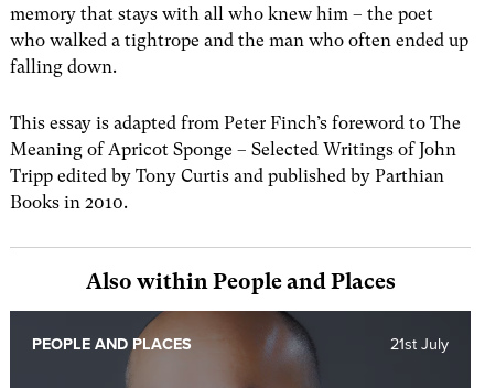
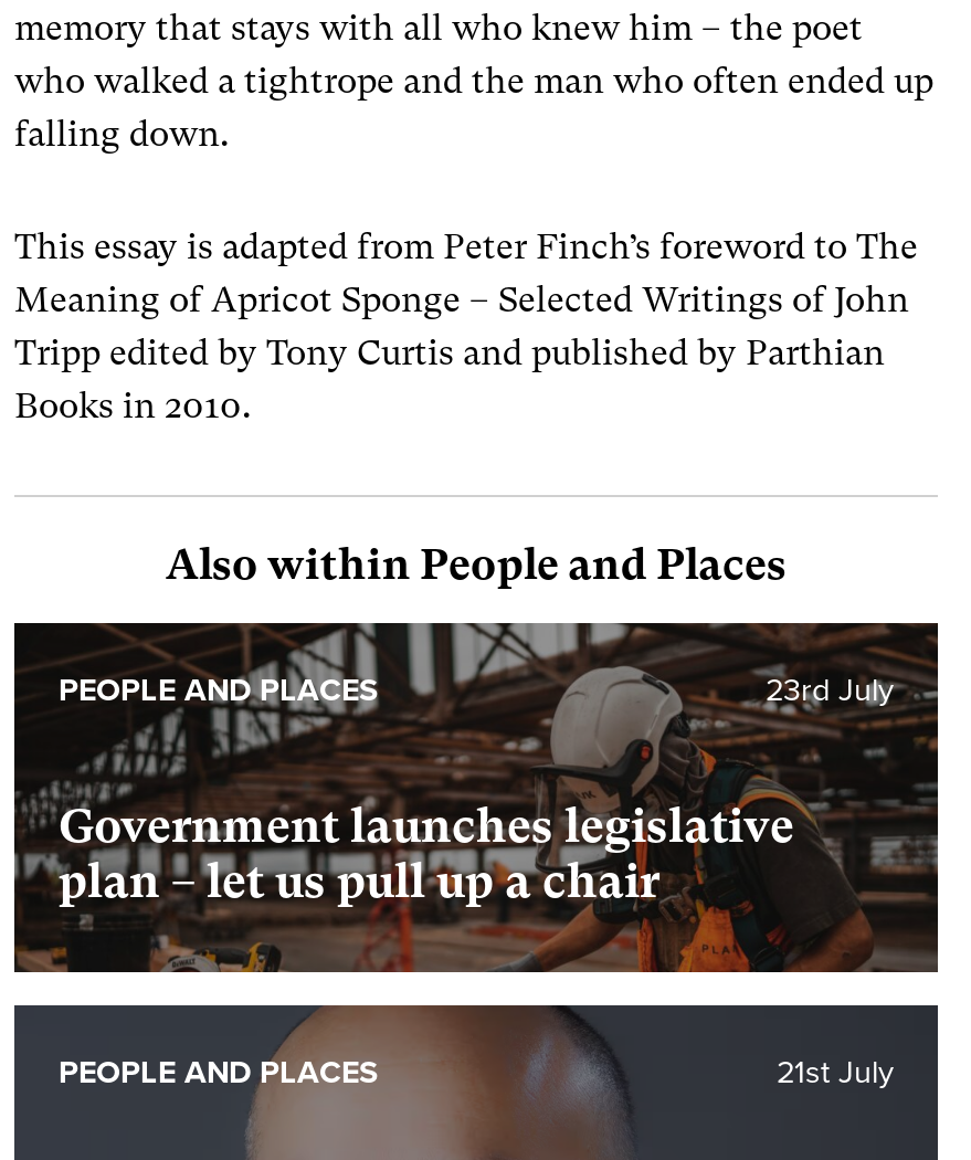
+ [image]
+ Government launches legislative
+ plan – let us pull up a chair

+ 23rd July
+ PEOPLE AND PLACES
